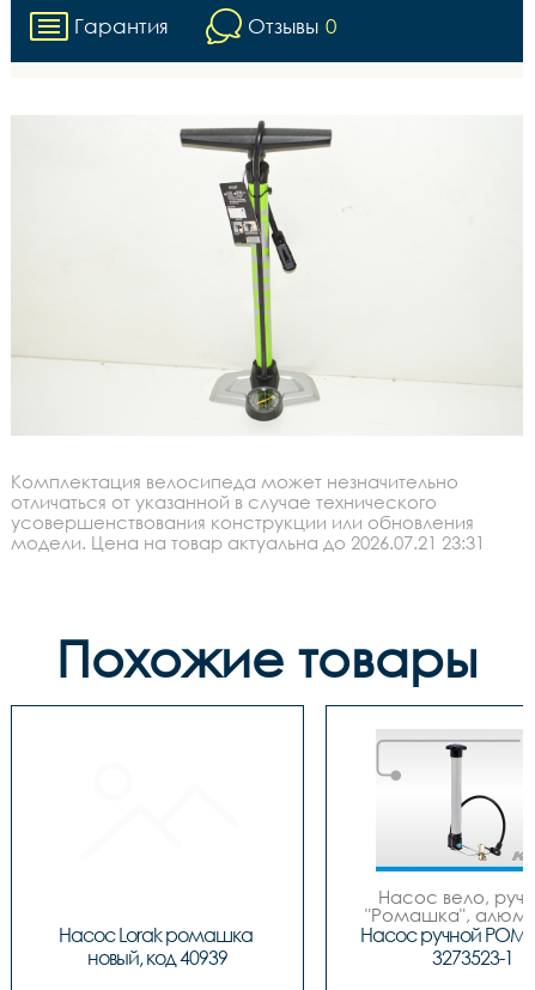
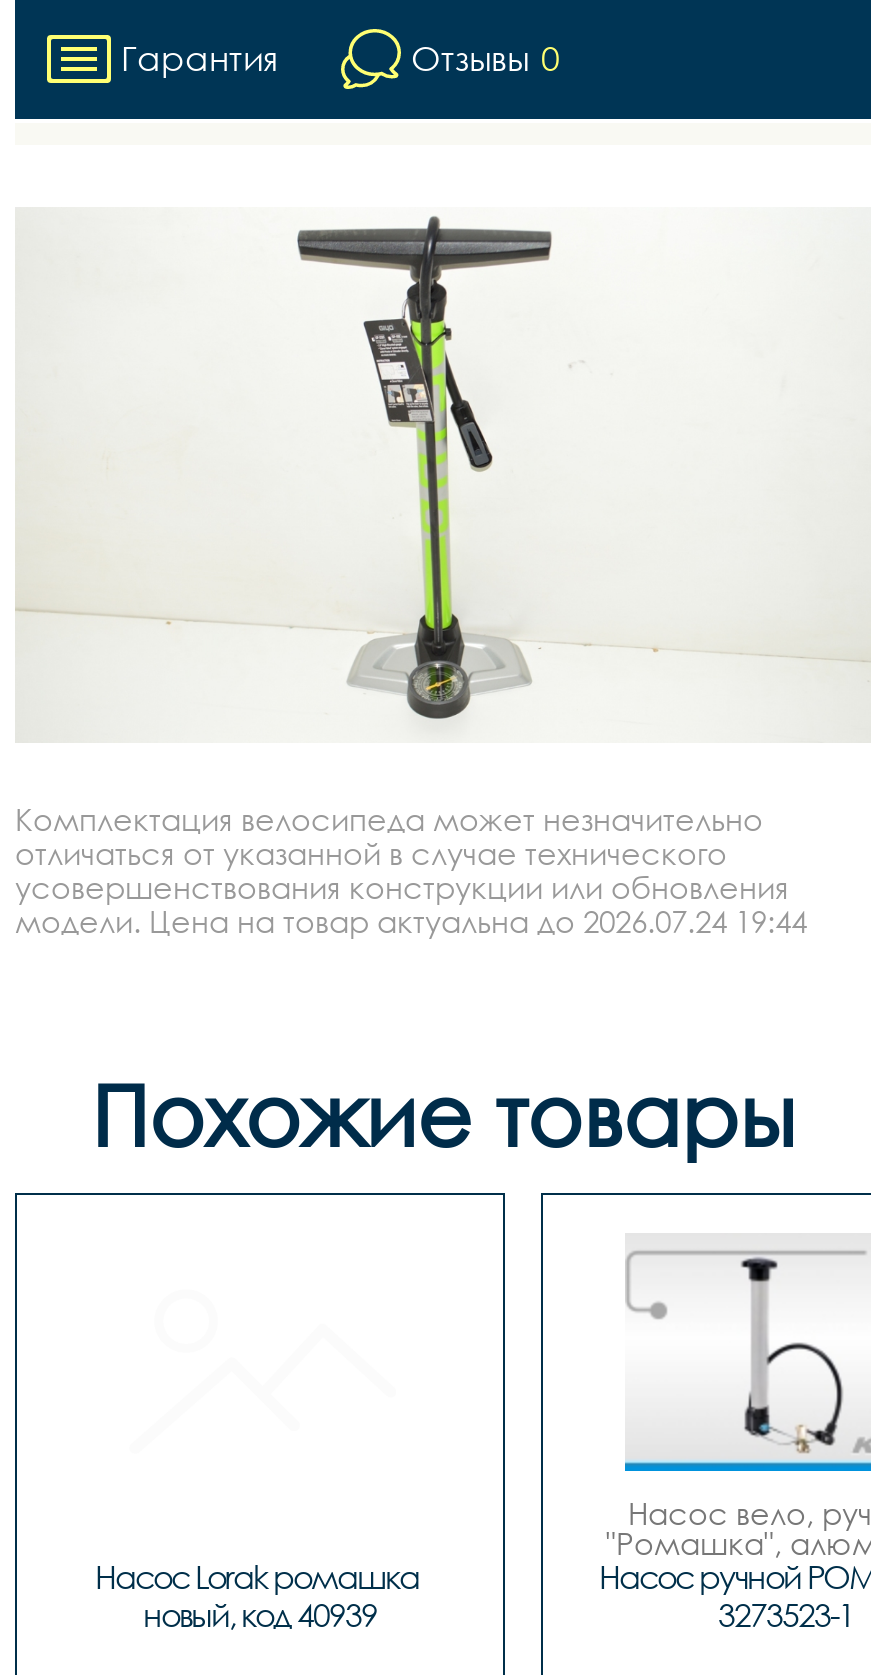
- модели. Цена на товар актуальна до 2026.07.21 23:31
+ модели. Цена на товар актуальна до 2026.07.24 19:44
